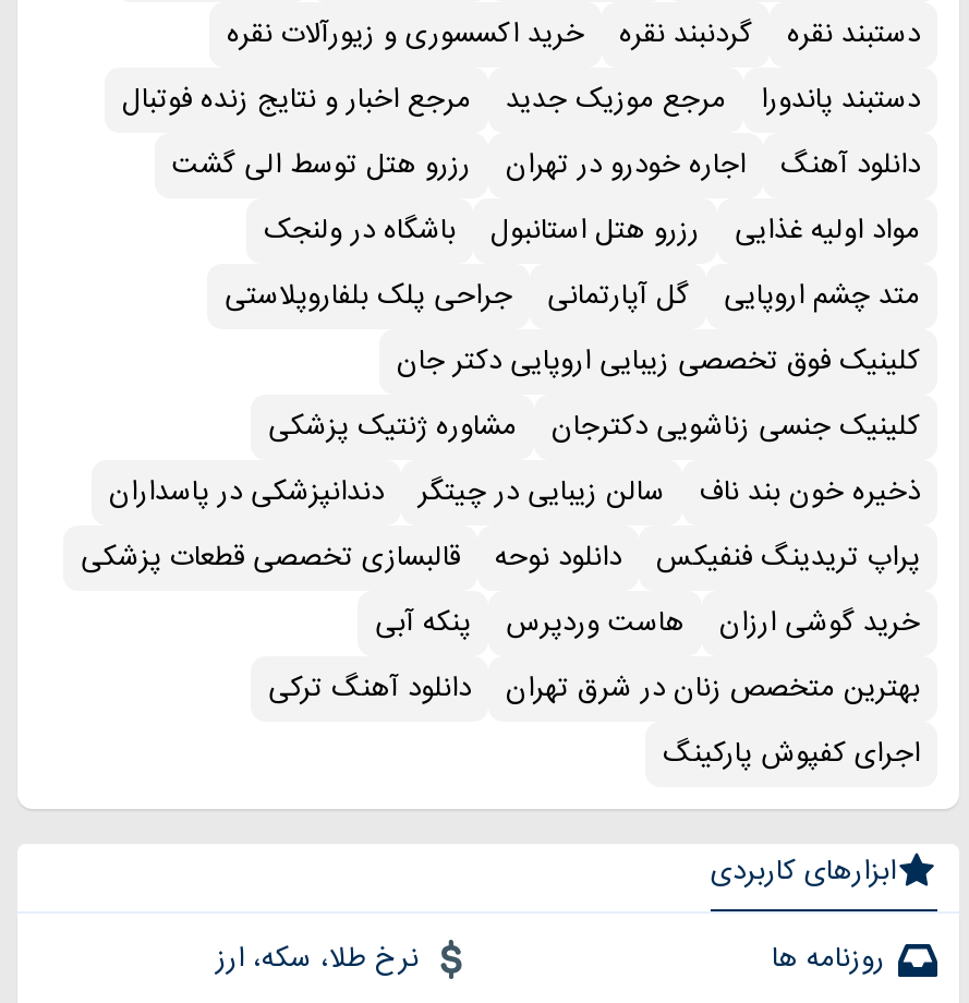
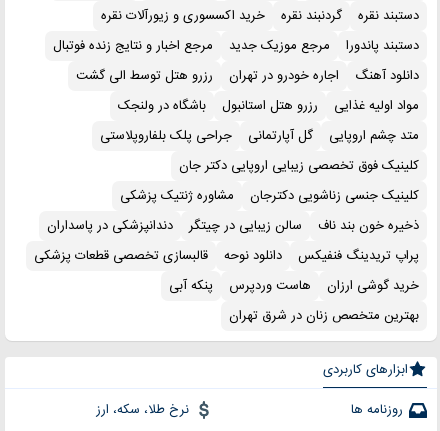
- دانلود آهنگ ترکی
- اجرای کفپوش پارکینگ
